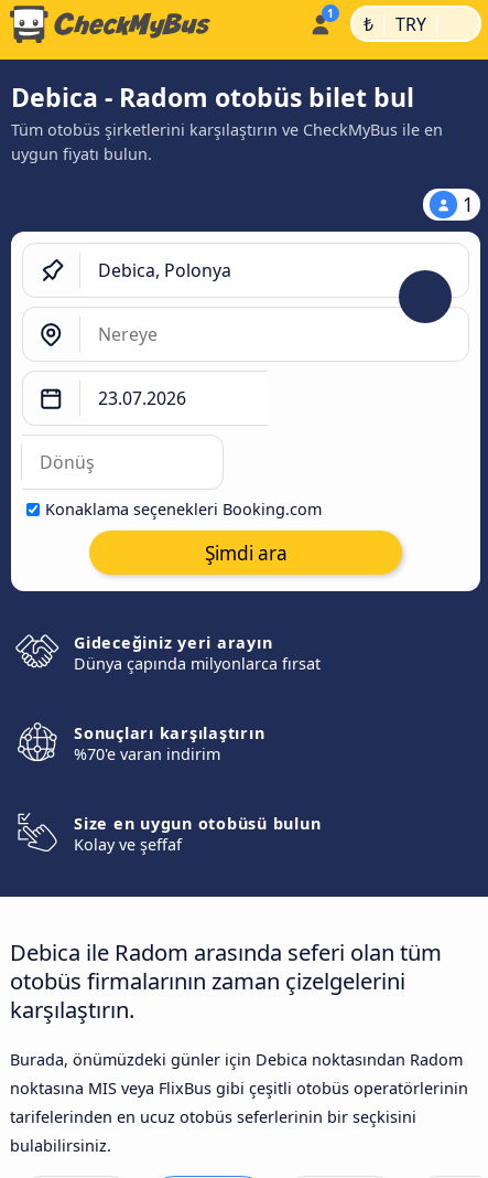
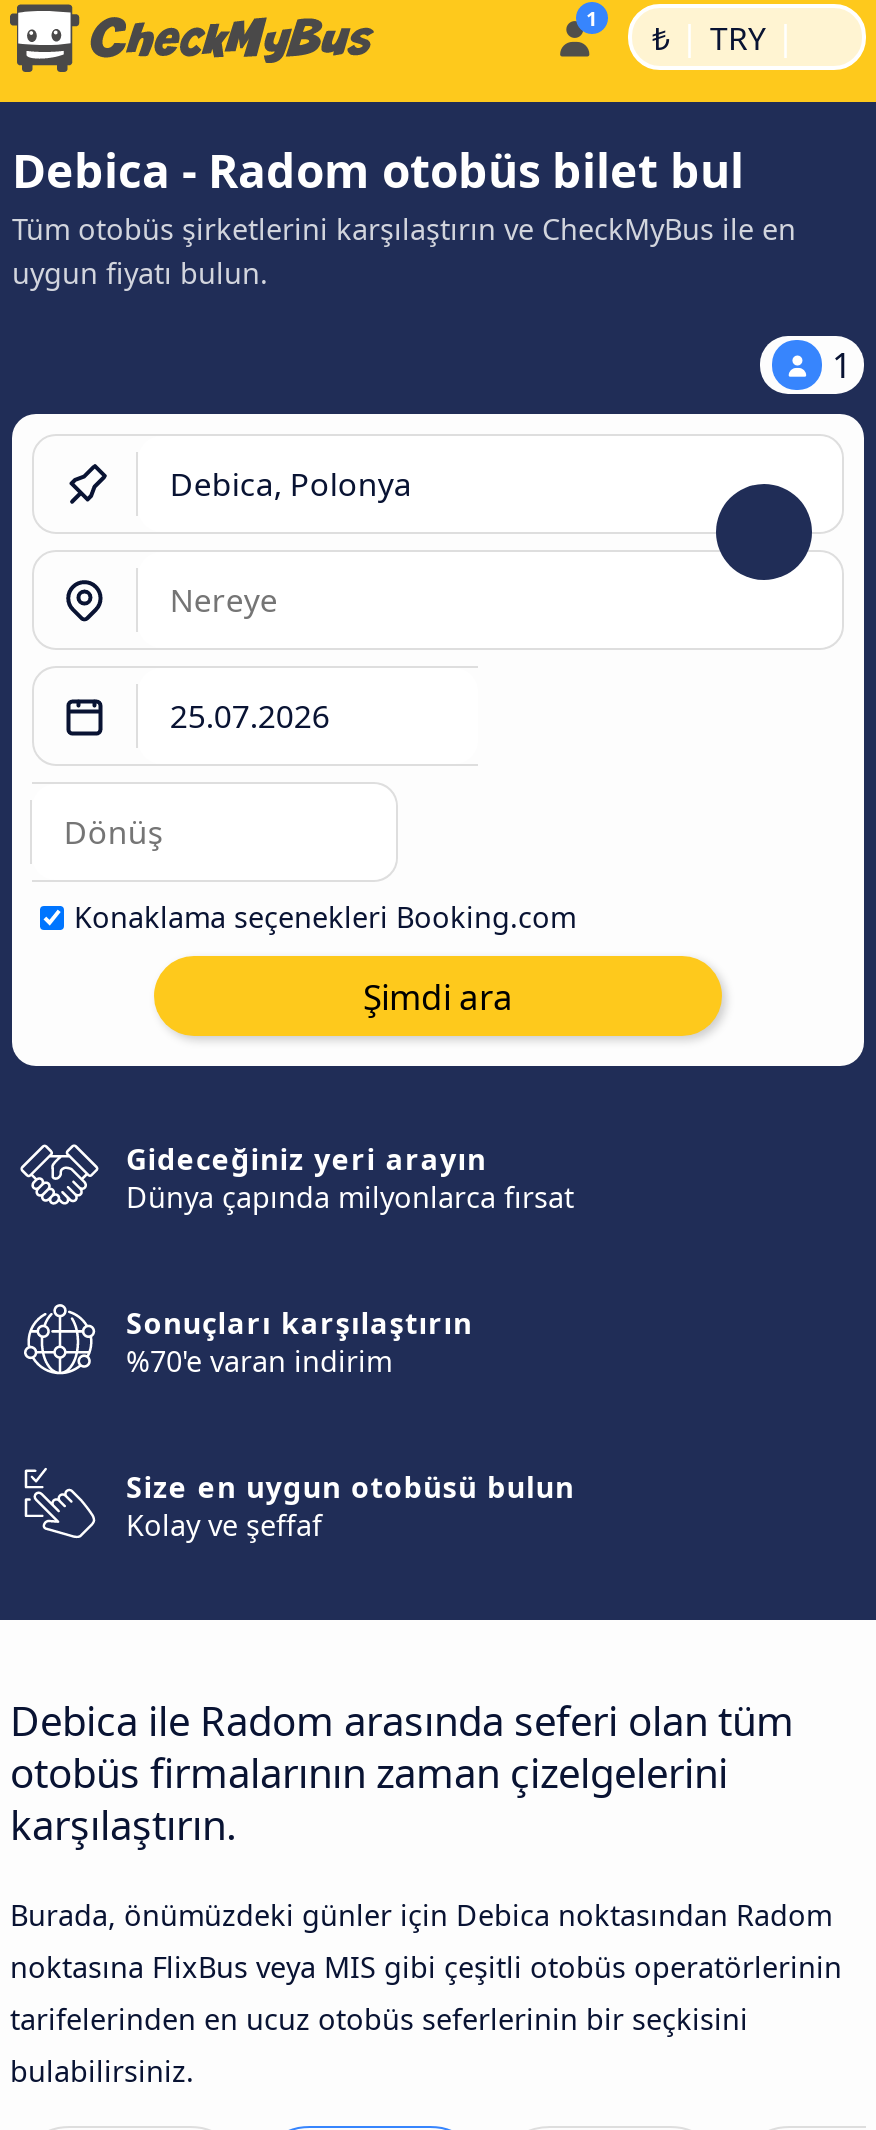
- noktasına MIS veya FlixBus gibi çeşitli otobüs operatörlerinin
+ noktasına FlixBus veya MIS gibi çeşitli otobüs operatörlerinin
